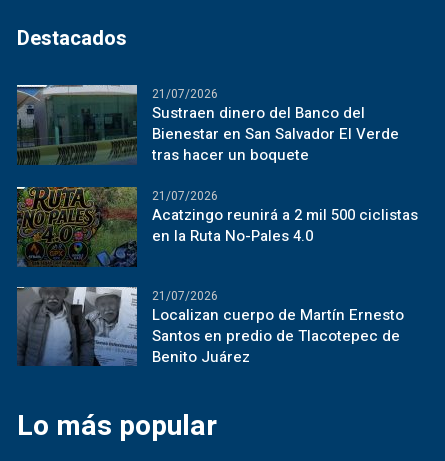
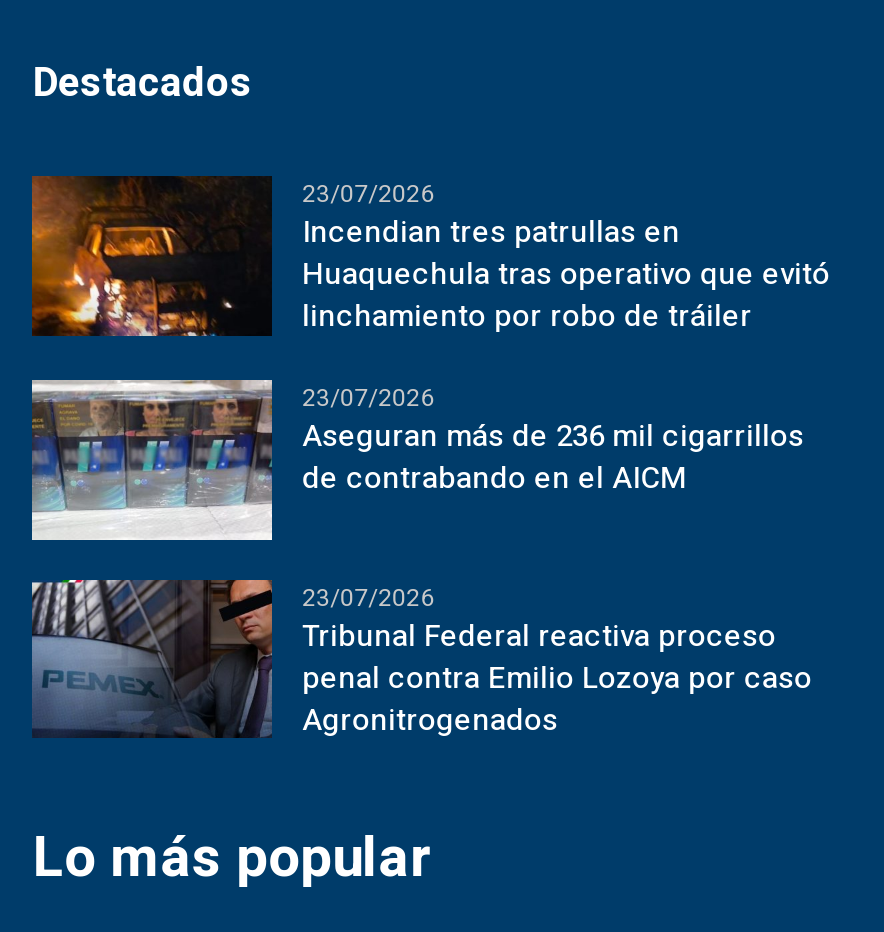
- [image]
- 21/07/2026
- Sustraen dinero del Banco del
- Bienestar en San Salvador El Verde
- tras hacer un boquete
+ [image]
+ 23/07/2026
+ Incendian tres patrullas en
+ Huaquechula tras operativo que evitó
+ linchamiento por robo de tráiler

- [image]
- 21/07/2026
- Acatzingo reunirá a 2 mil 500 ciclistas
- en la Ruta No-Pales 4.0
+ [image]
+ 23/07/2026
+ Aseguran más de 236 mil cigarrillos
+ de contrabando en el AICM

- [image]
- 21/07/2026
- Localizan cuerpo de Martín Ernesto
- Santos en predio de Tlacotepec de
- Benito Juárez
+ [image]
+ 23/07/2026
+ Tribunal Federal reactiva proceso
+ penal contra Emilio Lozoya por caso
+ Agronitrogenados
